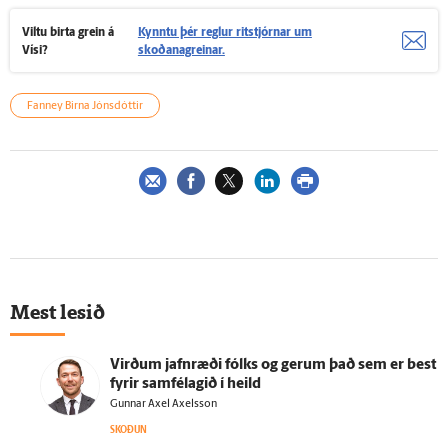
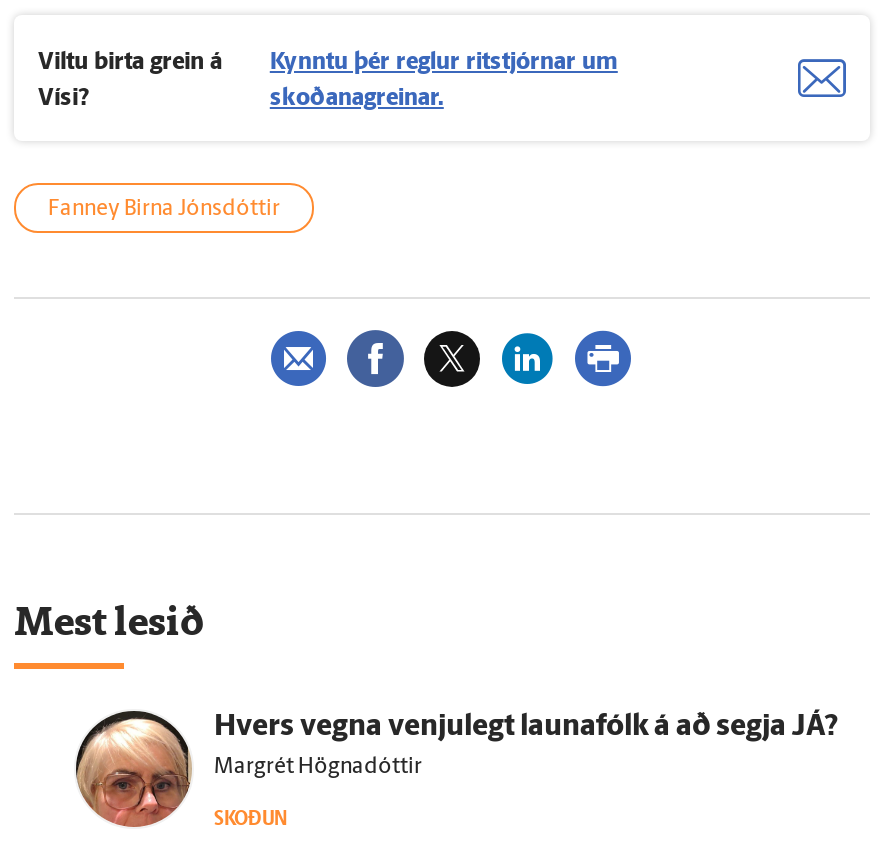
- [image]
- Virðum jafnræði fólks og gerum það sem er best
- fyrir samfélagið í heild
+ [image]
+ Hvers vegna venjulegt launafólk á að segja JÁ?

- Gunnar Axel Axelsson
+ Margrét Högnadóttir
